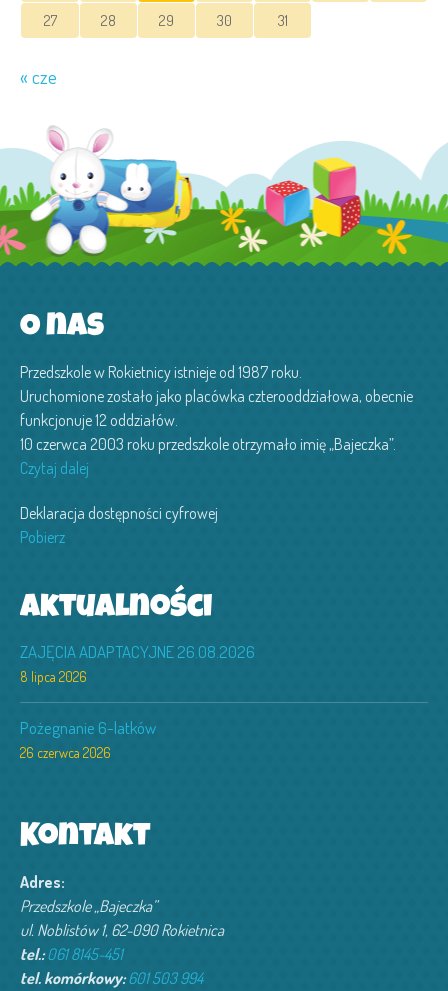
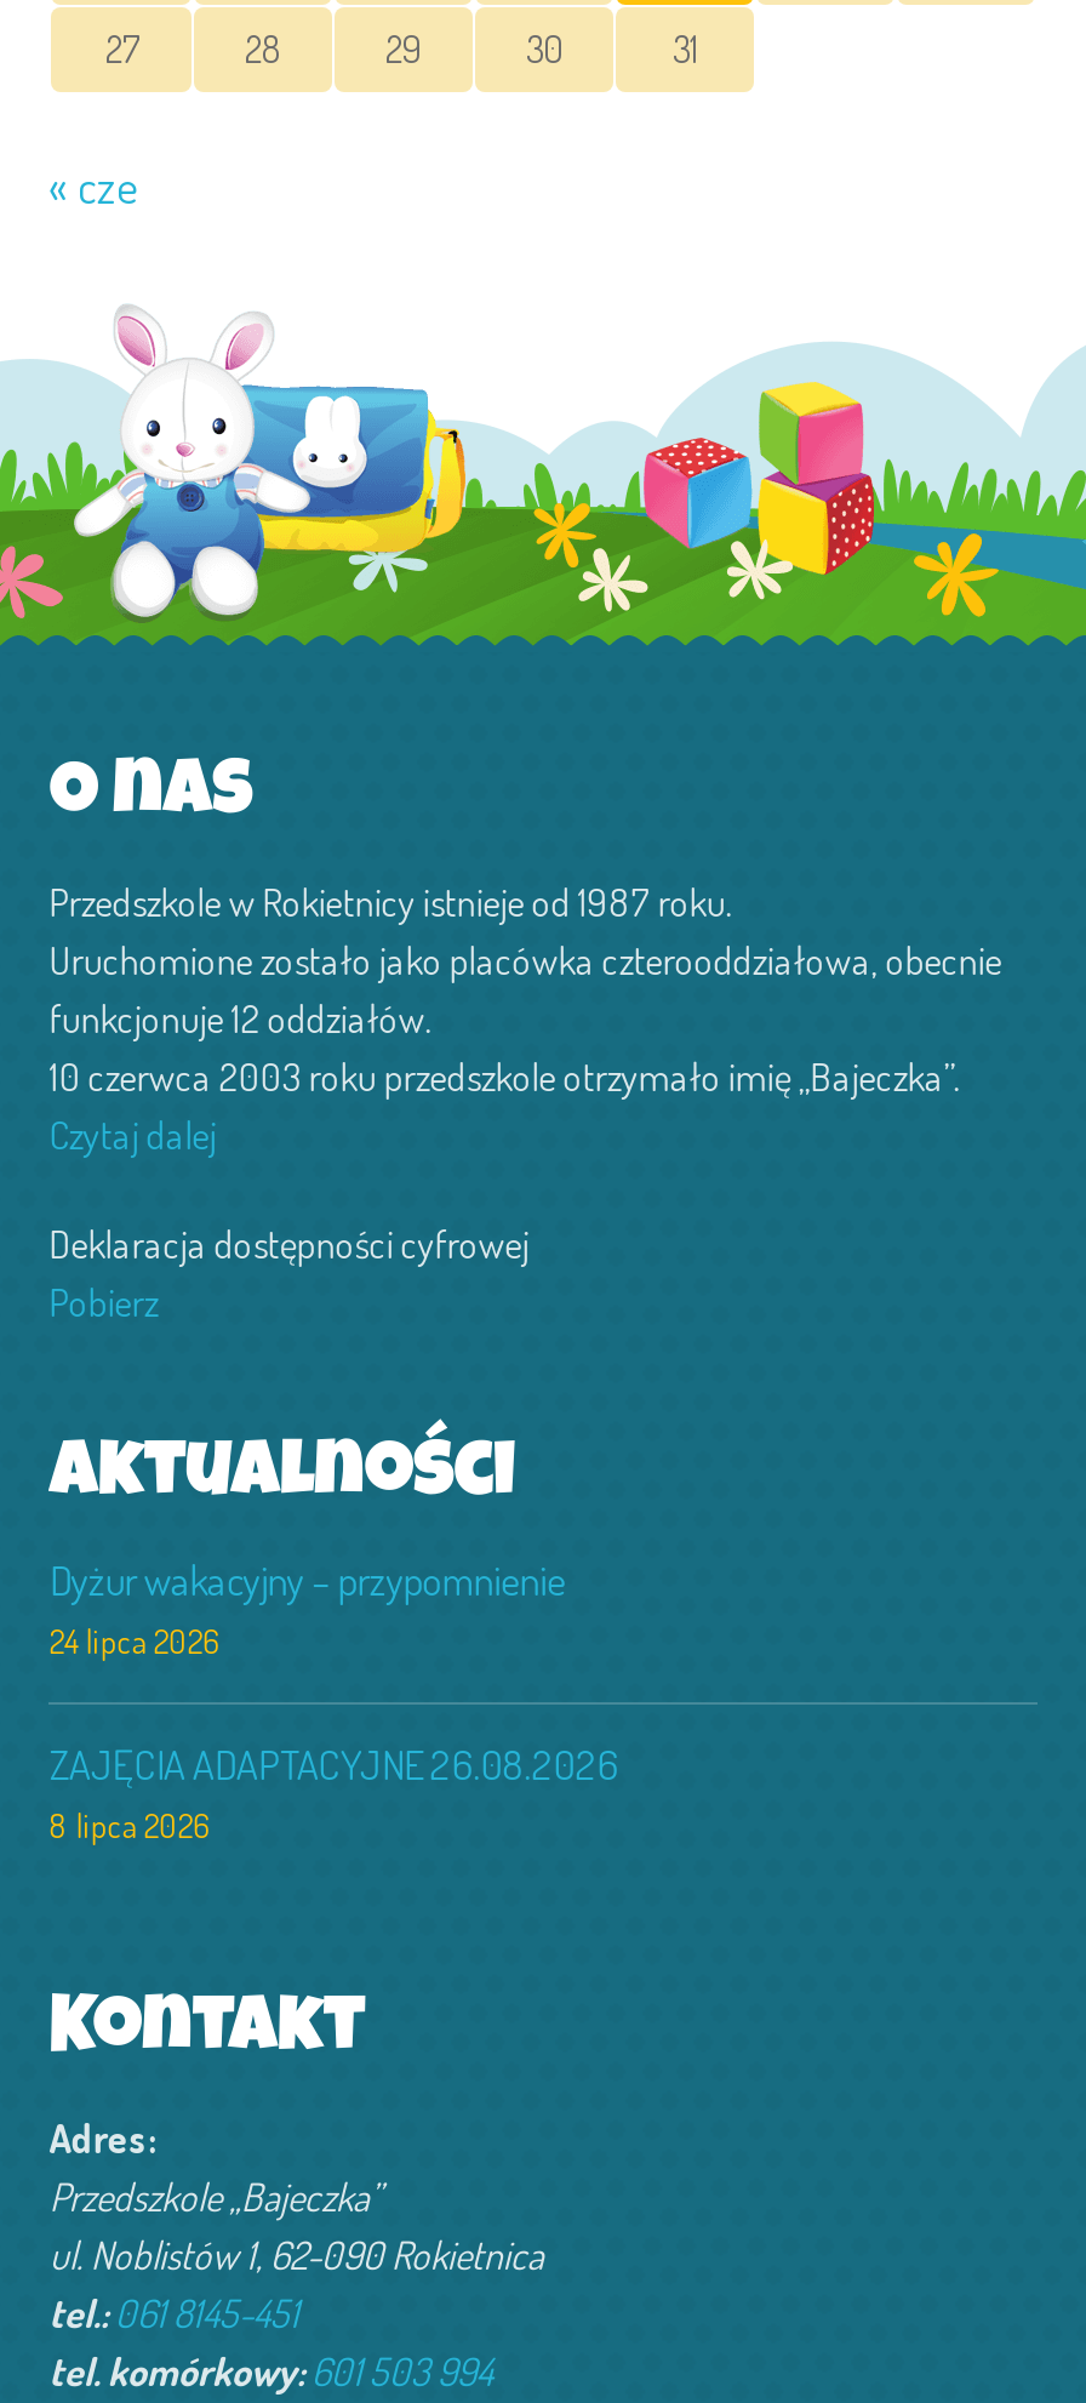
+ Dyżur wakacyjny – przypomnienie
+ 24 lipca 2026

moved down: ZAJĘCIA ADAPTACYJNE 26.08.2026 | 8 lipca 2026

- Pożegnanie 6-latków
- 26 czerwca 2026
